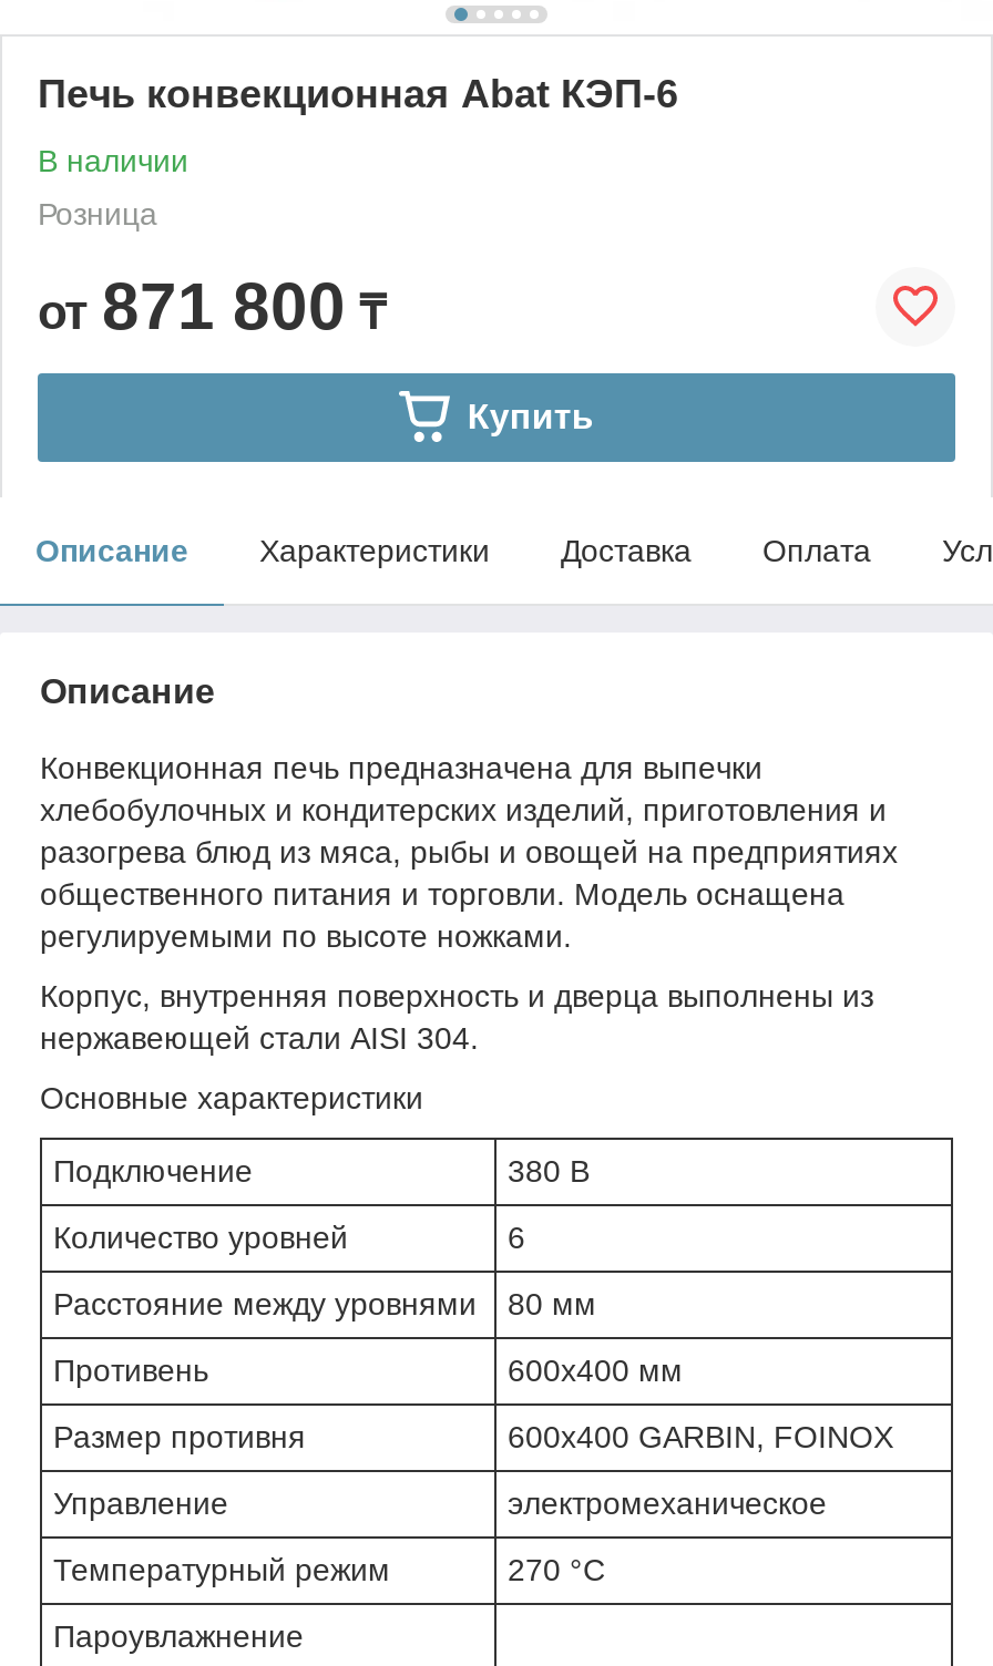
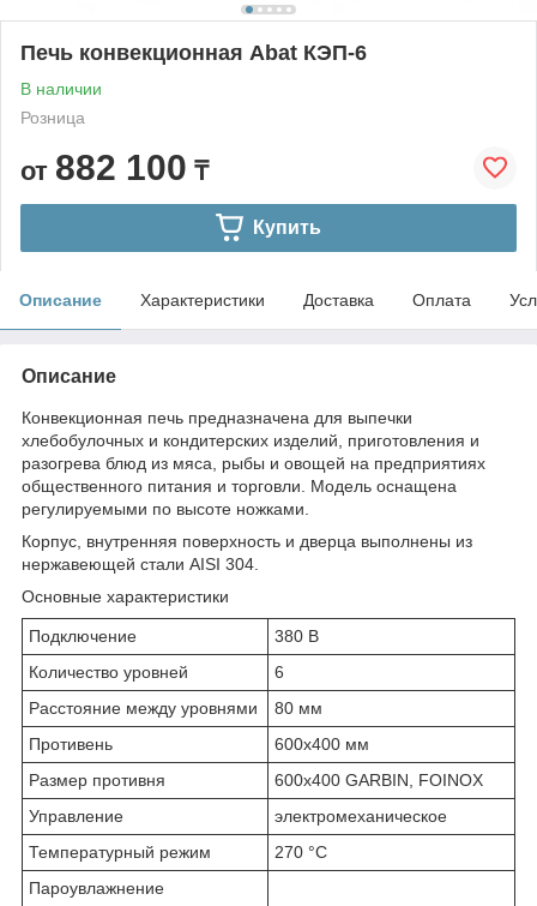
- от 871 800 ₸
+ от 882 100 ₸
